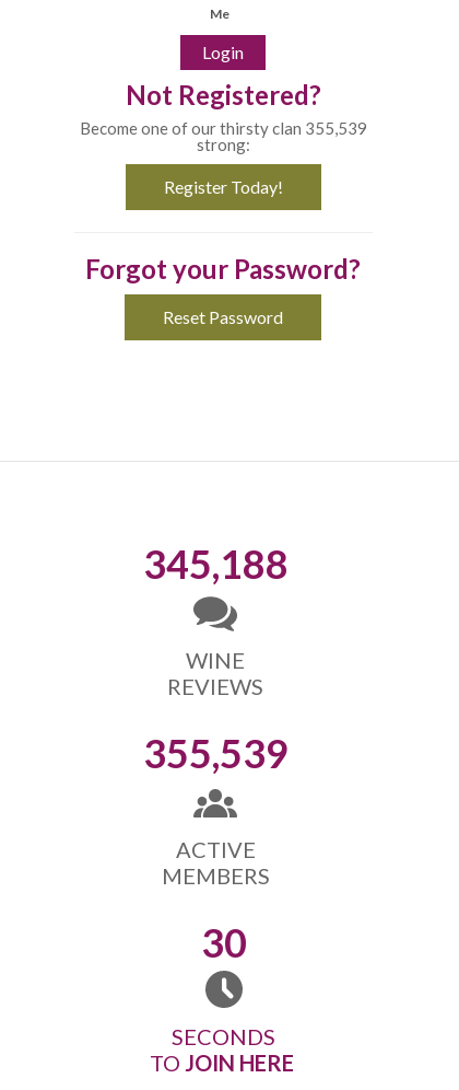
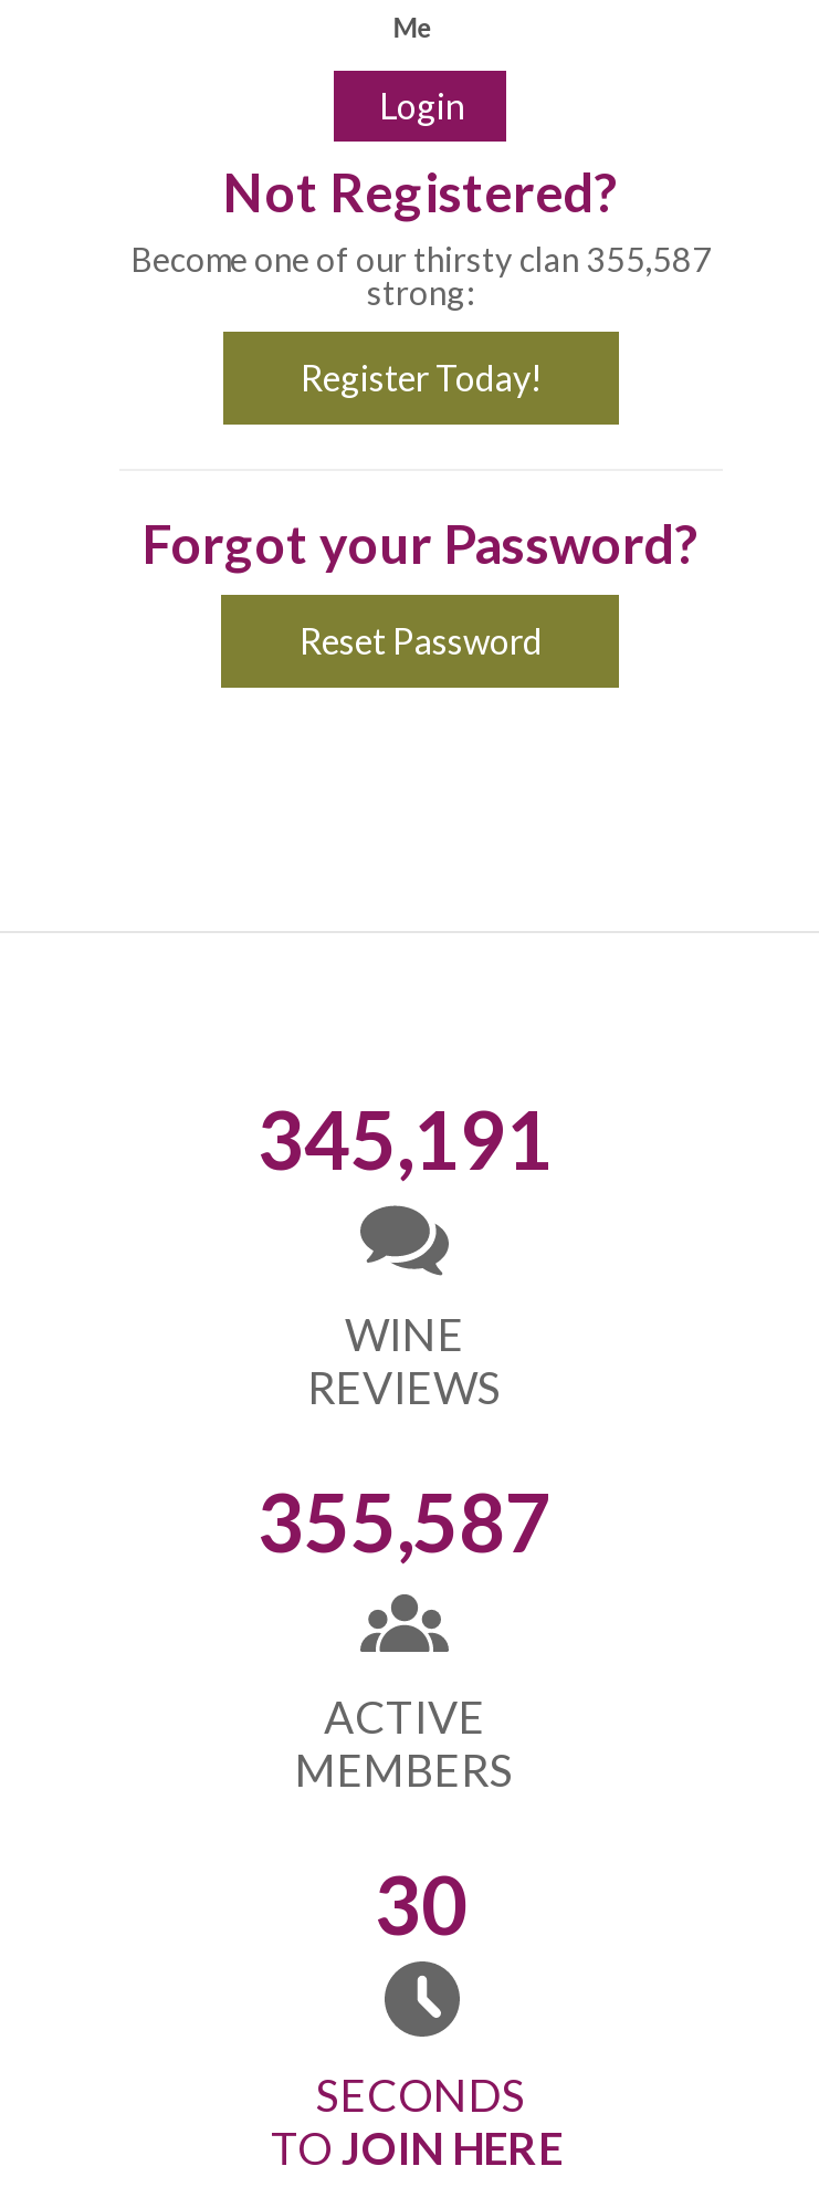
- Become one of our thirsty clan 355,539
+ Become one of our thirsty clan 355,587

- 345,188
+ 345,191

- 355,539
+ 355,587
